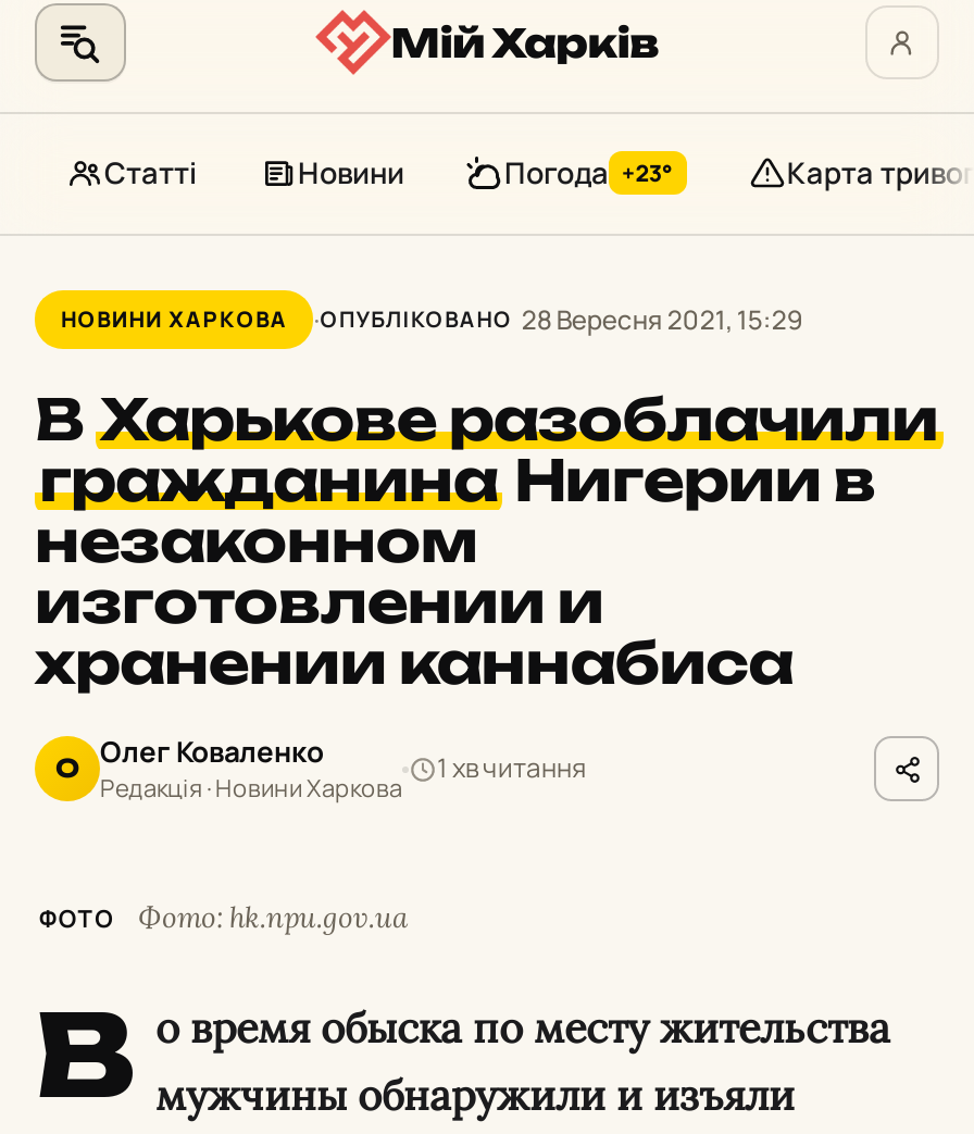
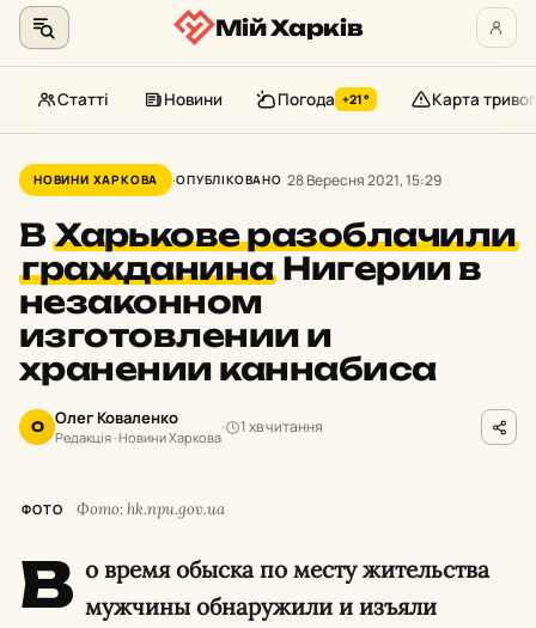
- Погода +23°
+ Погода +21°
